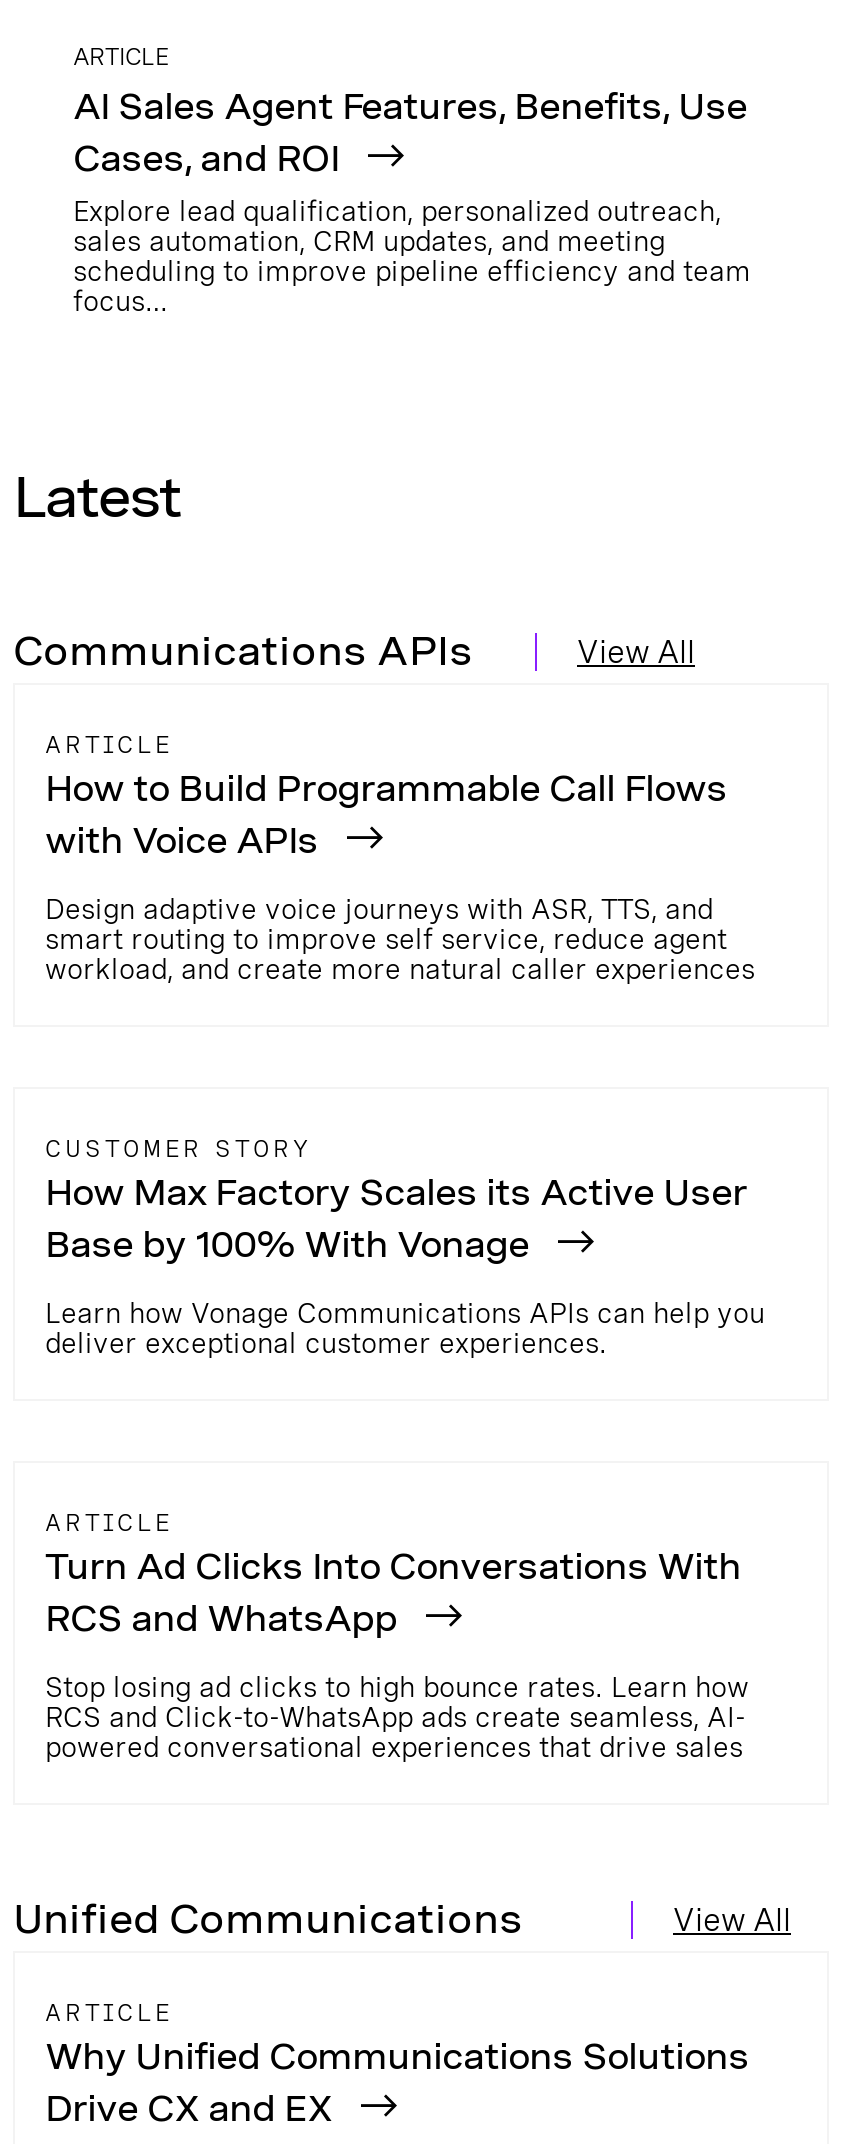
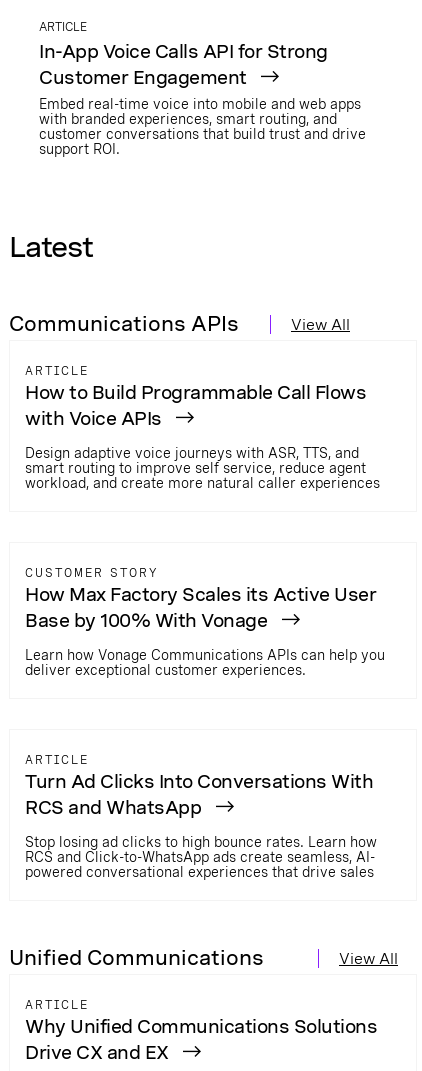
- AI Sales Agent Features, Benefits, Use
- Cases, and ROI
- Explore lead qualification, personalized outreach,
- sales automation, CRM updates, and meeting
- scheduling to improve pipeline efficiency and team
- focus…
+ In-App Voice Calls API for Strong
+ Customer Engagement
+ Embed real-time voice into mobile and web apps
+ with branded experiences, smart routing, and
+ customer conversations that build trust and drive
+ support ROI.
